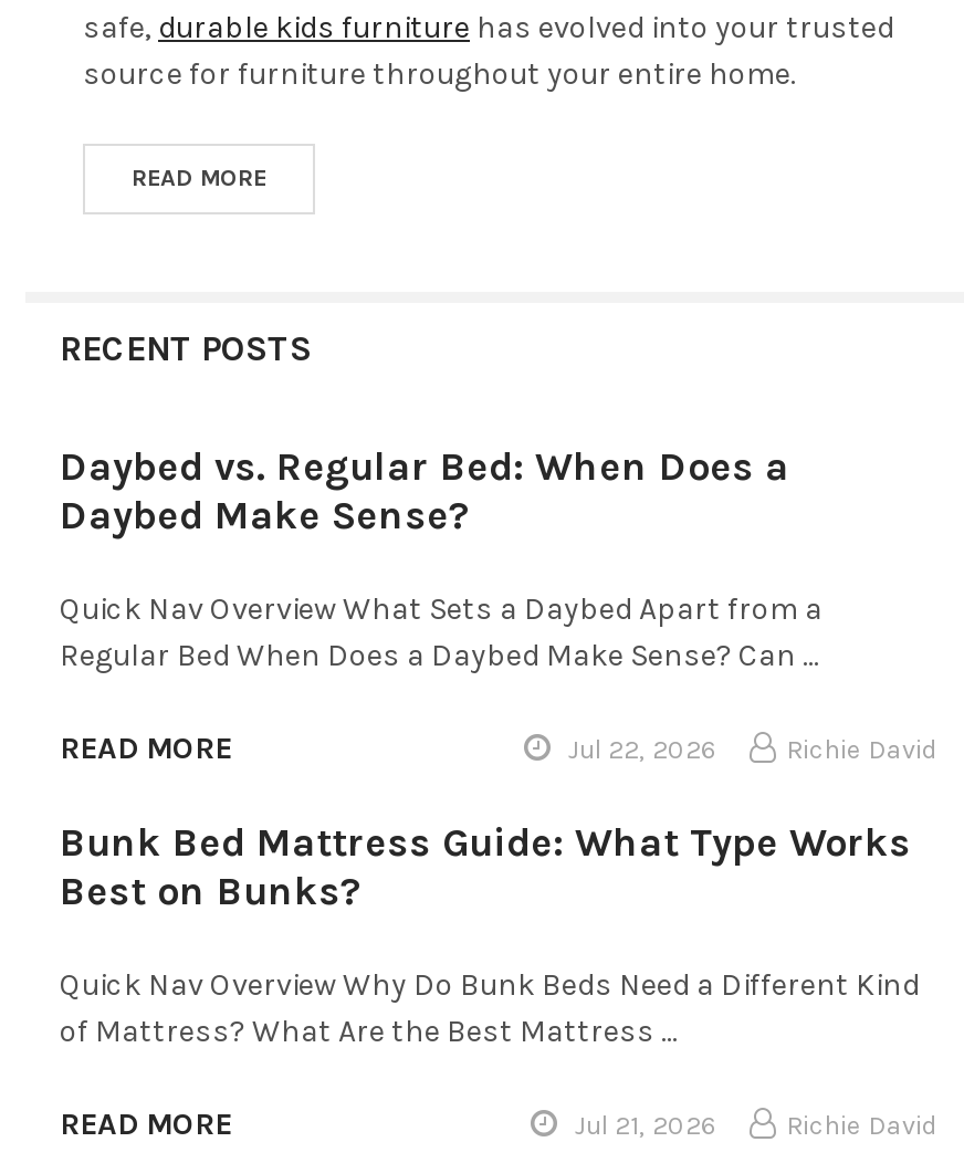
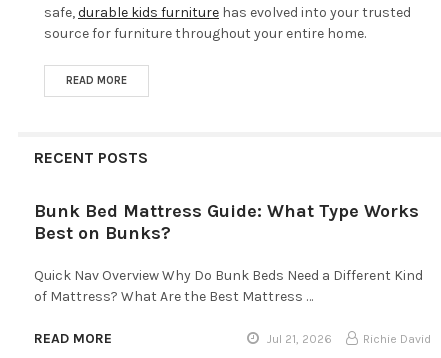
- Daybed vs. Regular Bed: When Does a
- Daybed Make Sense?
- Quick Nav Overview What Sets a Daybed Apart from a
- Regular Bed When Does a Daybed Make Sense? Can …
- READ MORE
- Jul 22, 2026
- Richie David
